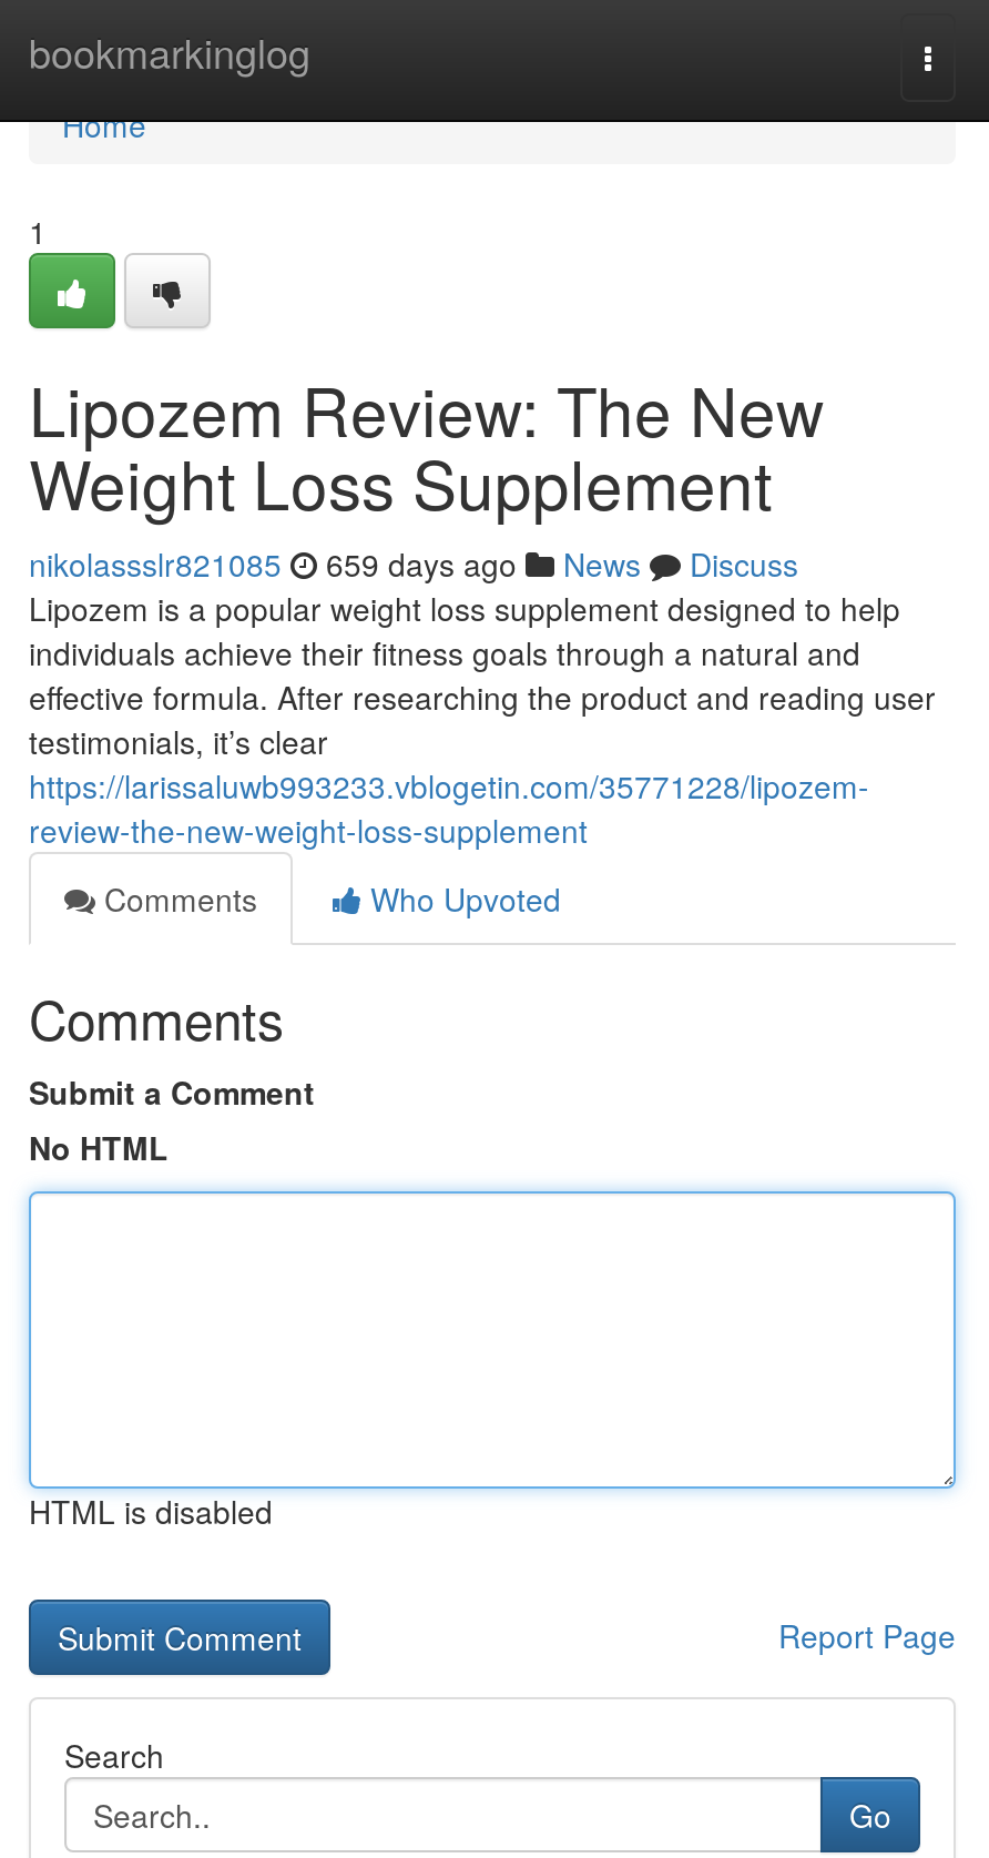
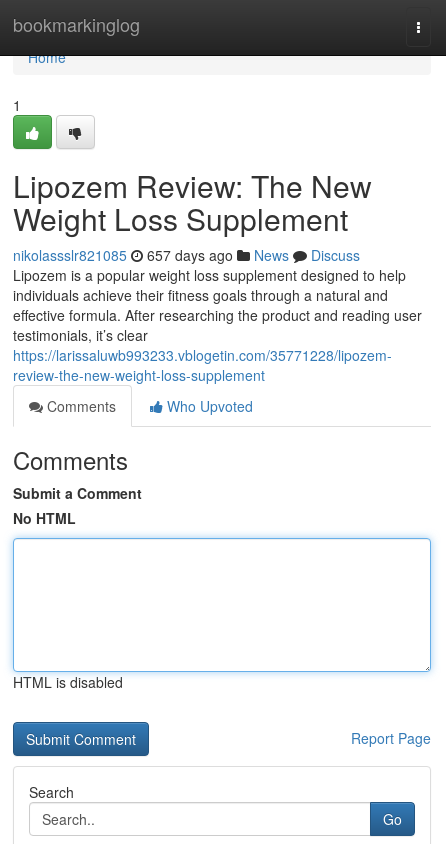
- nikolassslr821085 659 days ago News Discuss
+ nikolassslr821085 657 days ago News Discuss
